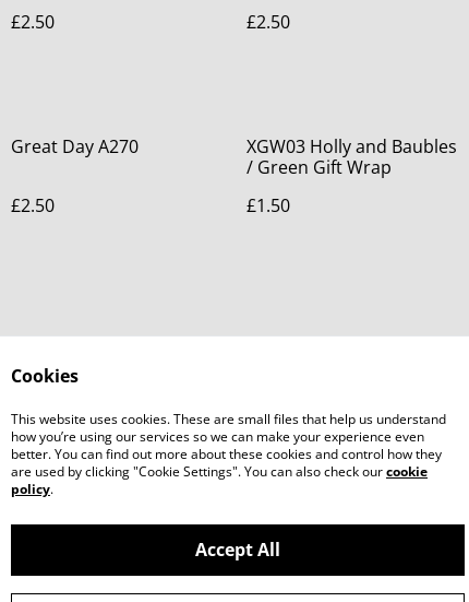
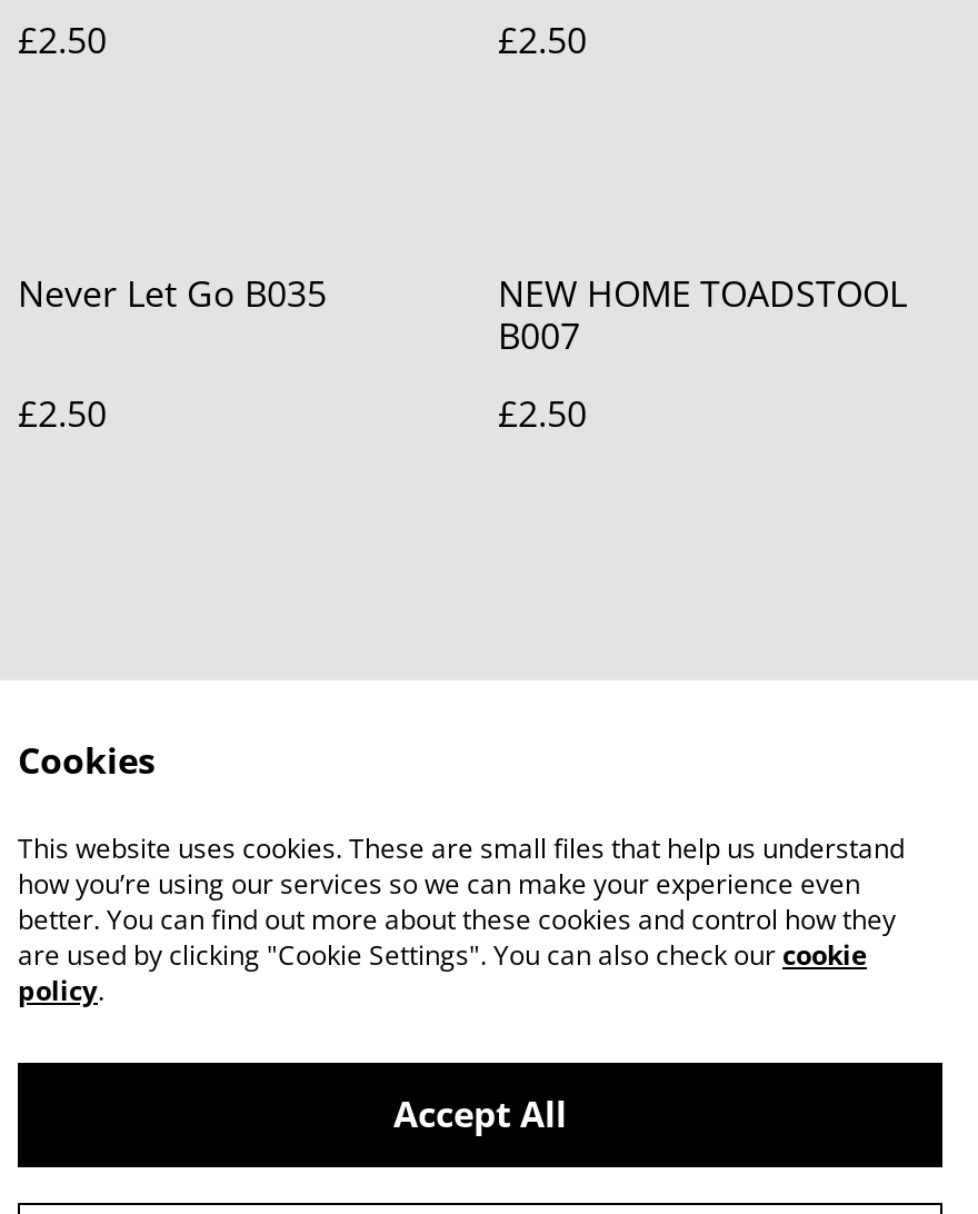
- Great Day A270
+ Never Let Go B035

- XGW03 Holly and Baubles
- / Green Gift Wrap
+ NEW HOME TOADSTOOL
+ B007

- £1.50
+ £2.50
